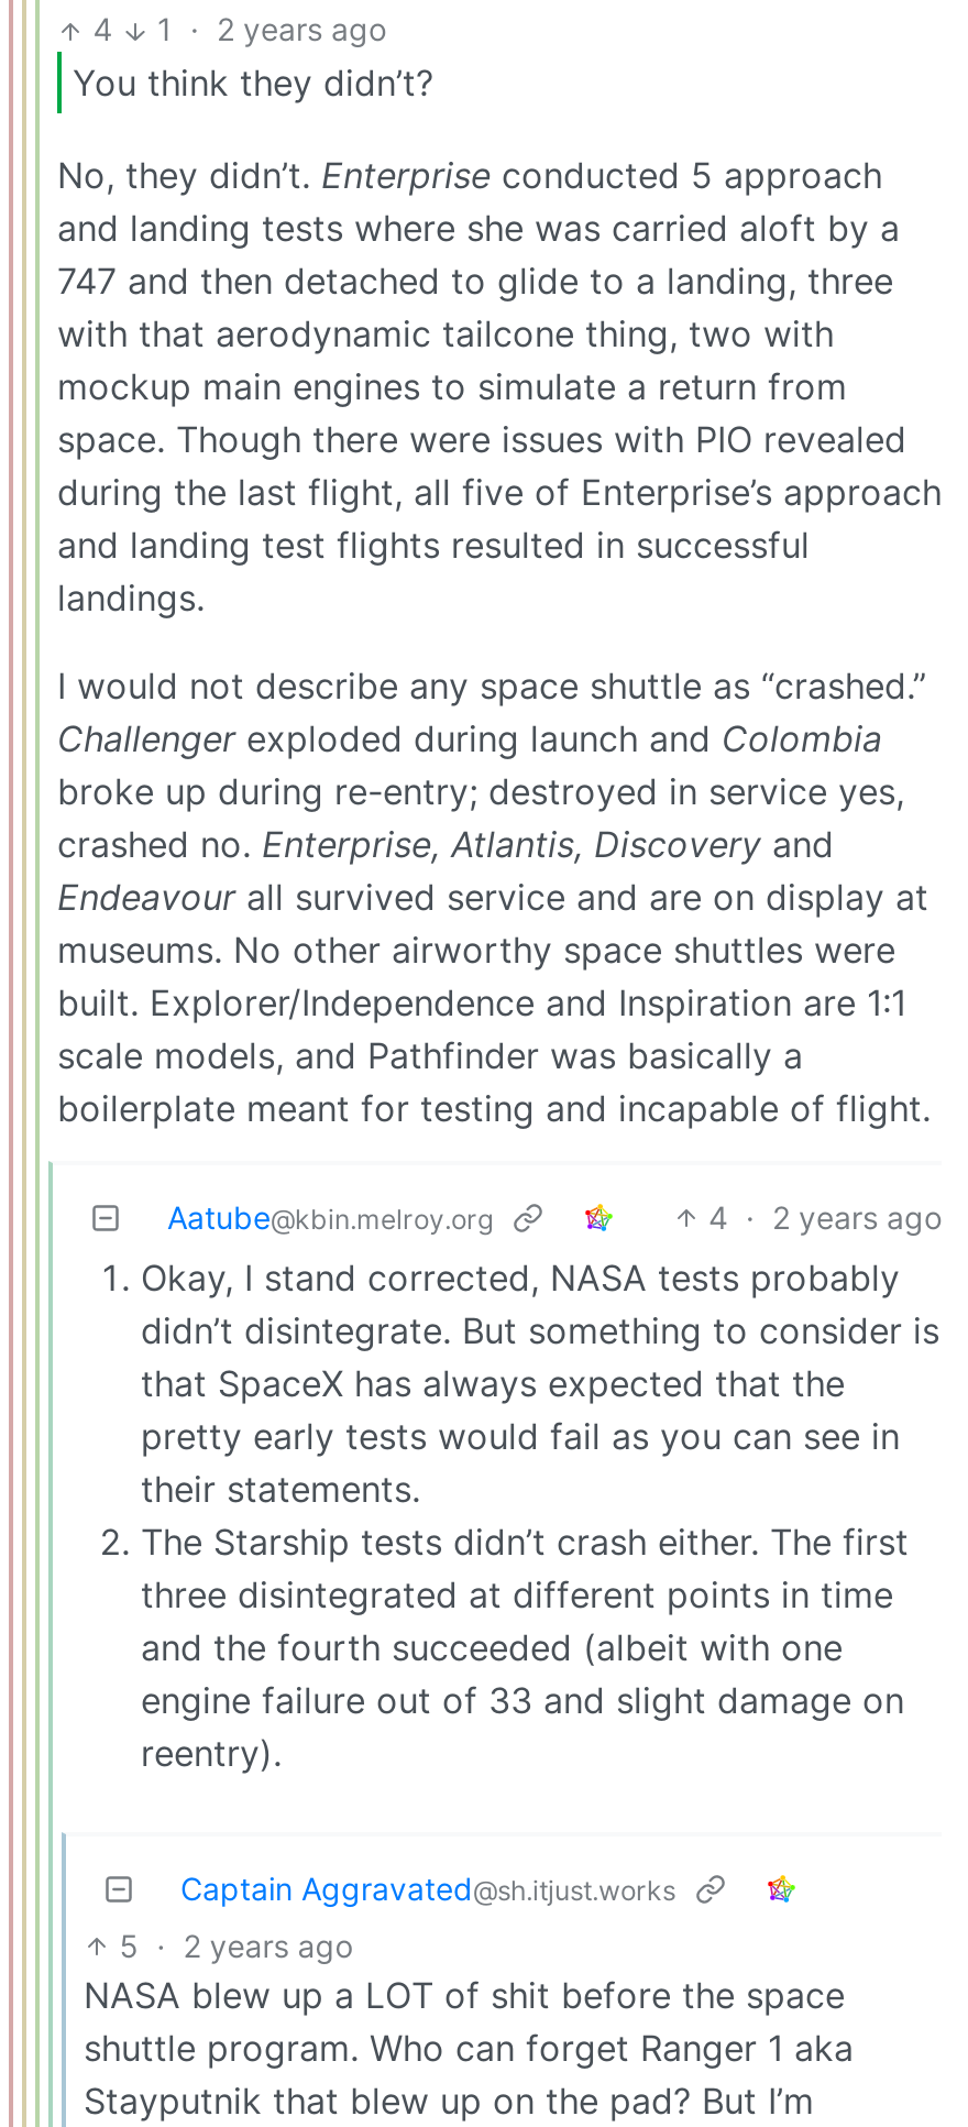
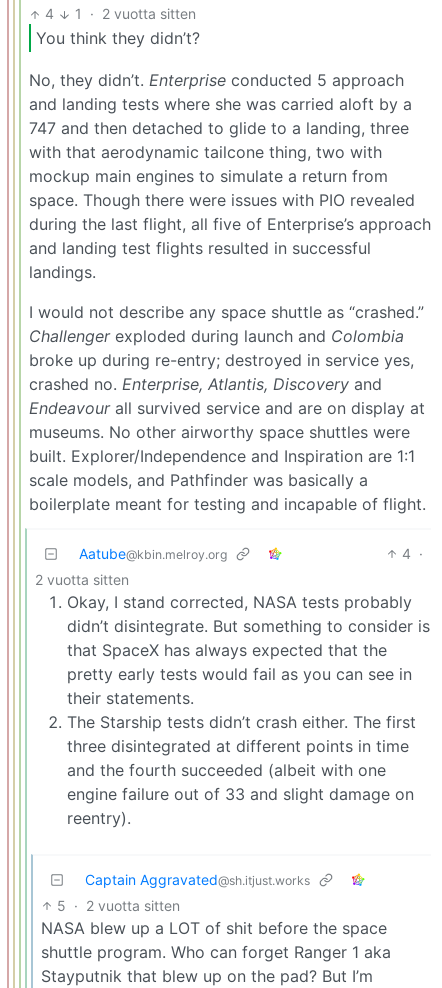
- 1 · 2 years ago
+ 1 · 2 vuotta sitten

- 4 · 2 years ago
+ 4 ·
+ 2 vuotta sitten

- 5 · 2 years ago
+ 5 · 2 vuotta sitten
